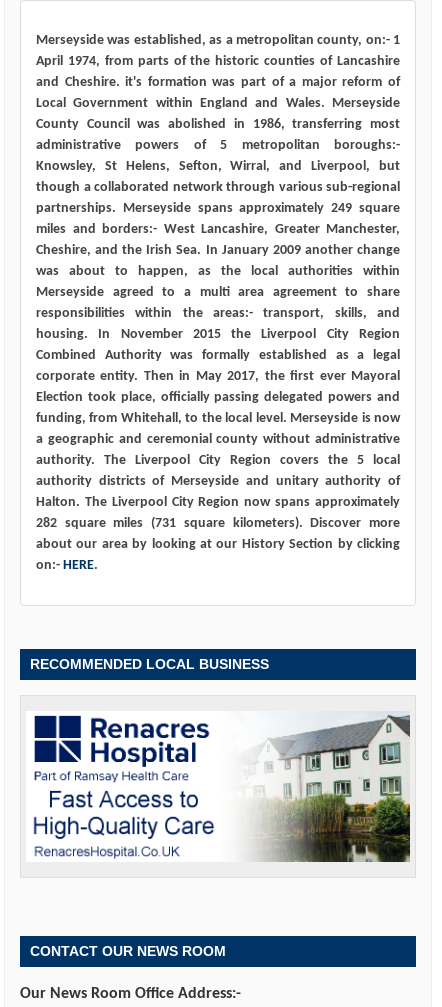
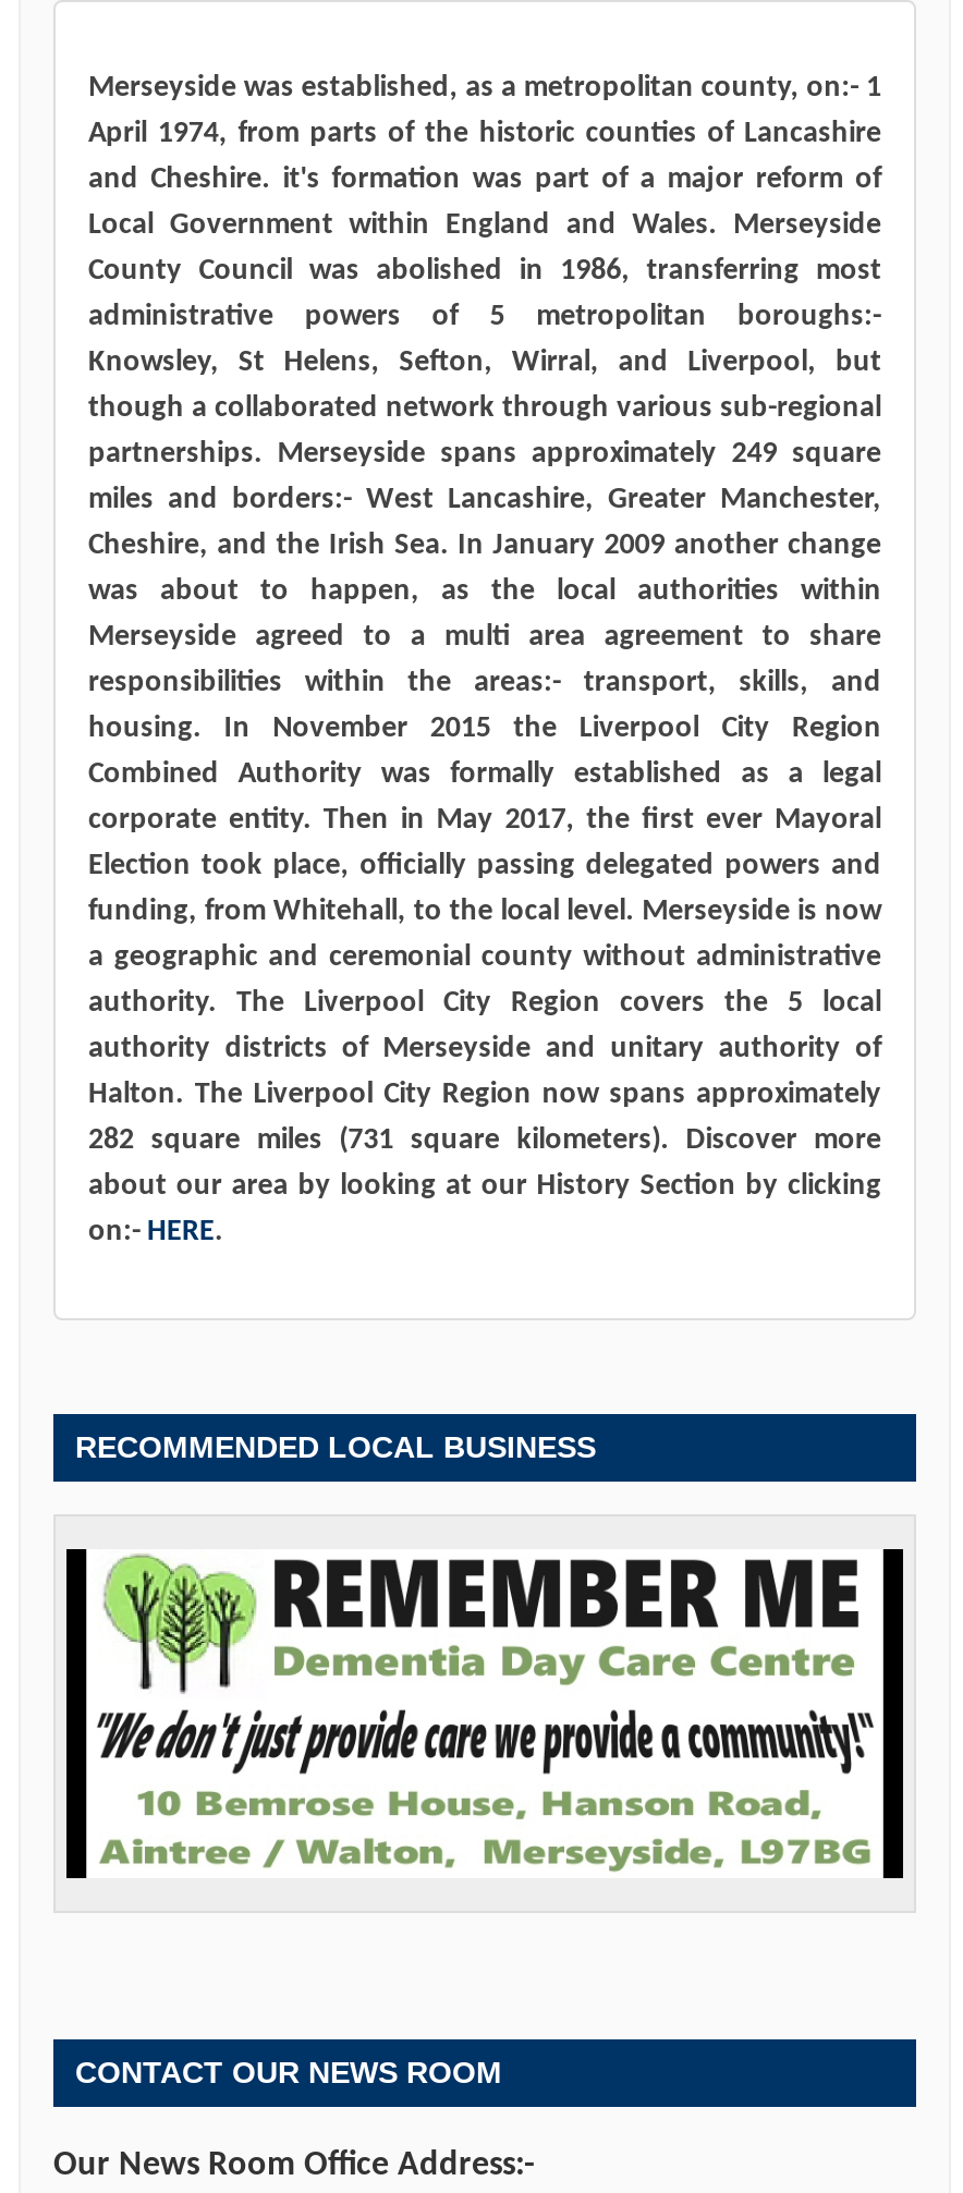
- [image]
+ [image]
